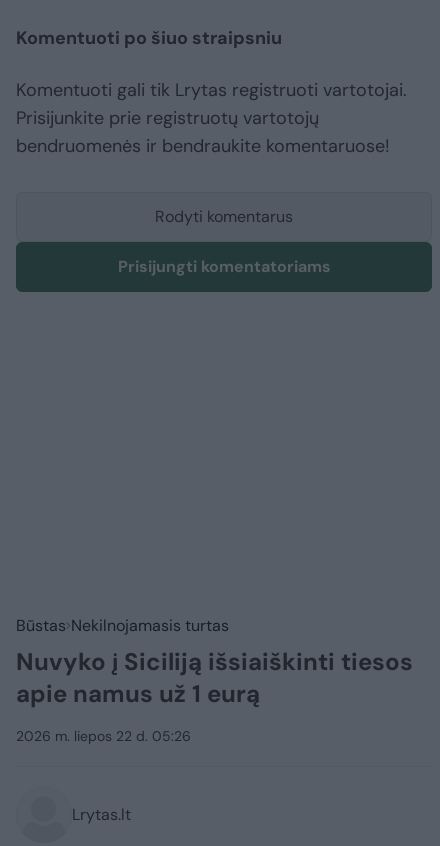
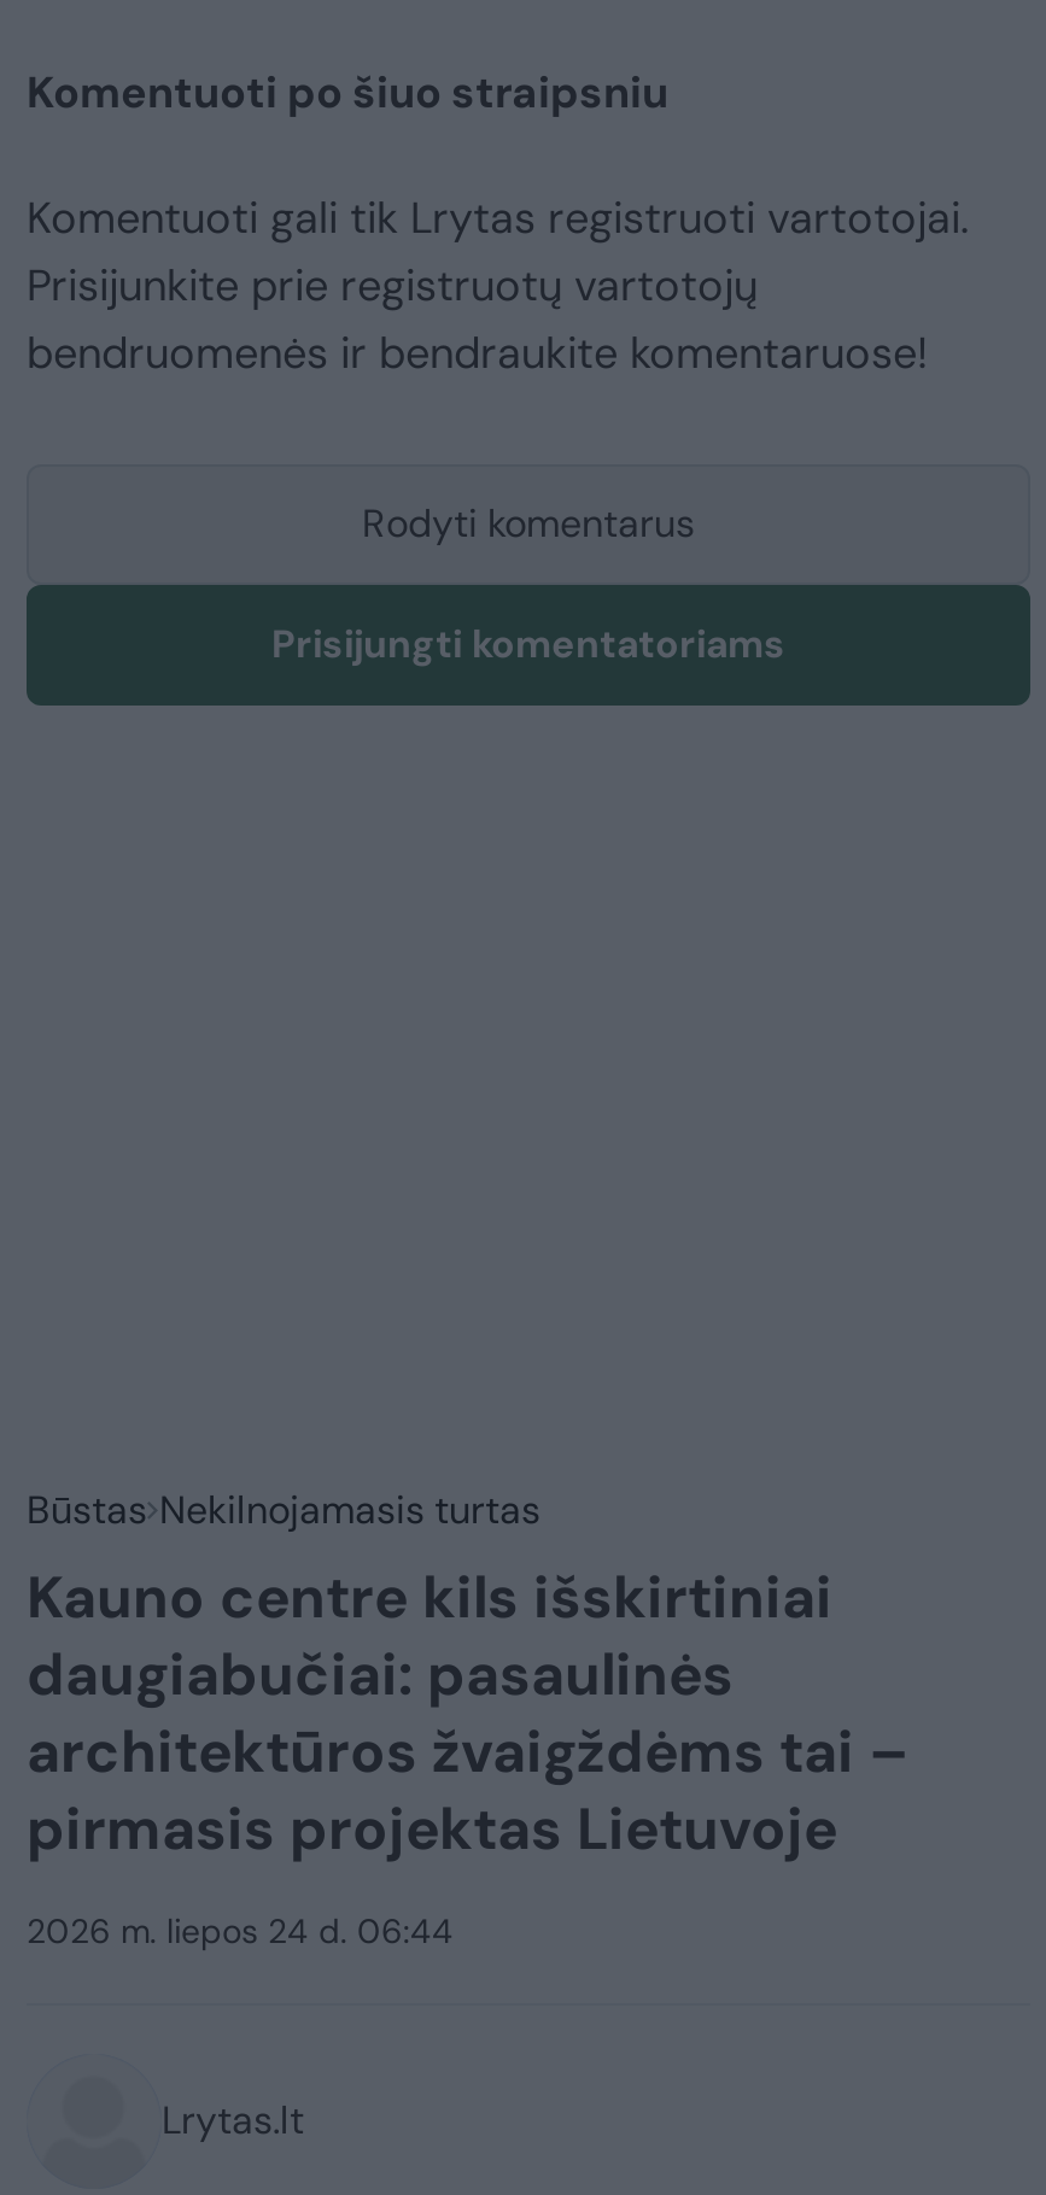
- Nuvyko į Siciliją išsiaiškinti tiesos
- apie namus už 1 eurą
+ Kauno centre kils išskirtiniai
+ daugiabučiai: pasaulinės
+ architektūros žvaigždėms tai –
+ pirmasis projektas Lietuvoje

- 2026 m. liepos 22 d. 05:26
+ 2026 m. liepos 24 d. 06:44
